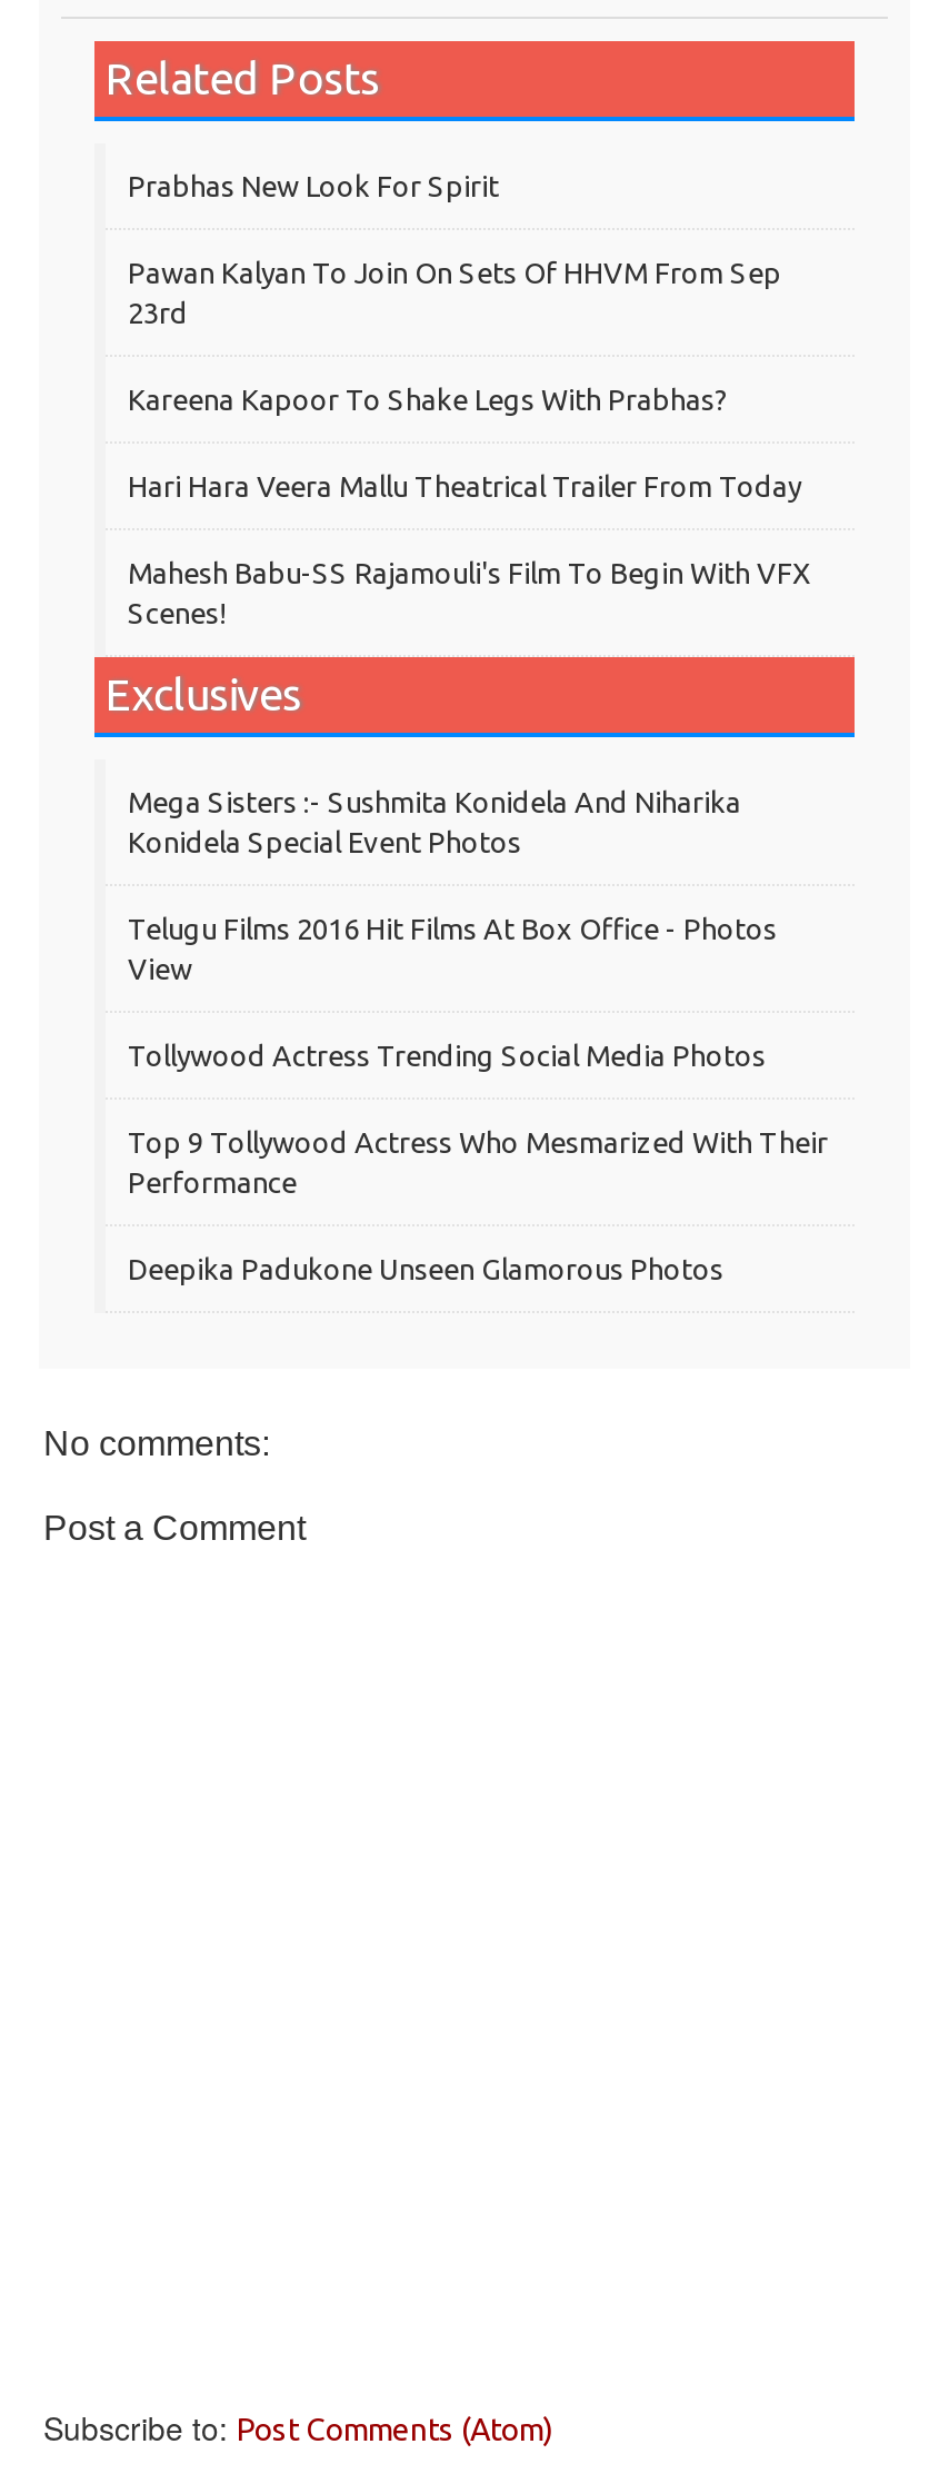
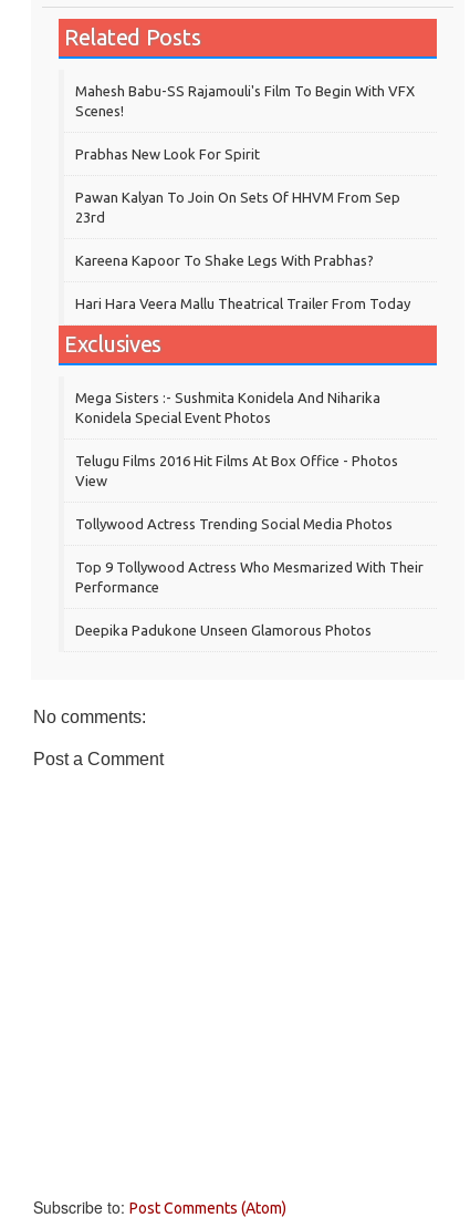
moved down: Prabhas New Look For Spirit | Pawan Kalyan To Join On Sets Of HHVM From Sep | 23rd | Kareena Kapoor To Shake Legs With Prabhas? | Hari Hara Veera Mallu Theatrical Trailer From Today

moved up: Mahesh Babu-SS Rajamouli's Film To Begin With VFX | Scenes!
